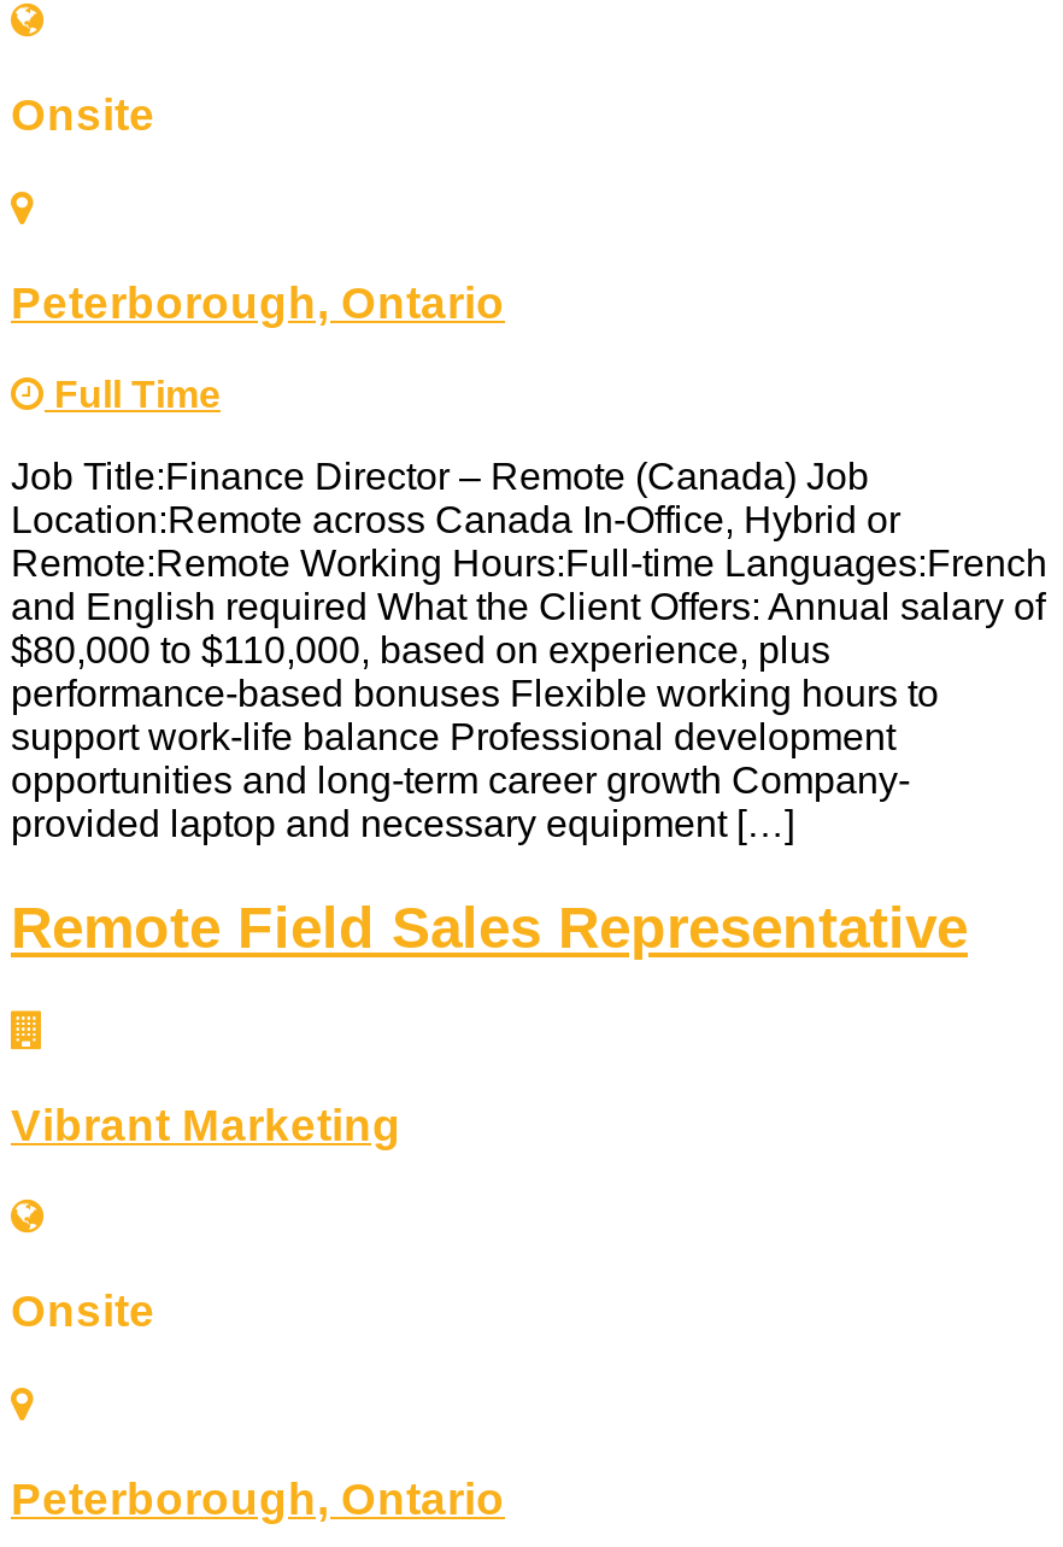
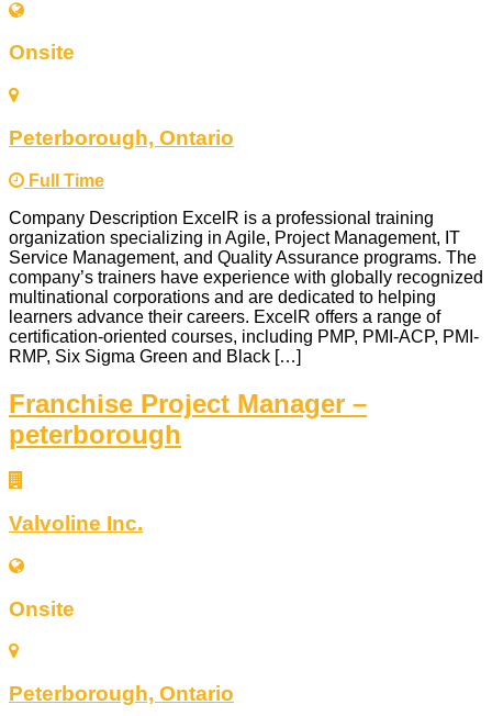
- Job Title:Finance Director – Remote (Canada) Job
- Location:Remote across Canada In-Office, Hybrid or
- Remote:Remote Working Hours:Full-time Languages:French
- and English required What the Client Offers: Annual salary of
- $80,000 to $110,000, based on experience, plus
- performance-based bonuses Flexible working hours to
- support work-life balance Professional development
- opportunities and long-term career growth Company-
- provided laptop and necessary equipment […]
+ Company Description ExcelR is a professional training
+ organization specializing in Agile, Project Management, IT
+ Service Management, and Quality Assurance programs. The
+ company’s trainers have experience with globally recognized
+ multinational corporations and are dedicated to helping
+ learners advance their careers. ExcelR offers a range of
+ certification-oriented courses, including PMP, PMI-ACP, PMI-
+ RMP, Six Sigma Green and Black […]

- Remote Field Sales Representative
+ Franchise Project Manager –
+ peterborough

- Vibrant Marketing
+ Valvoline Inc.
